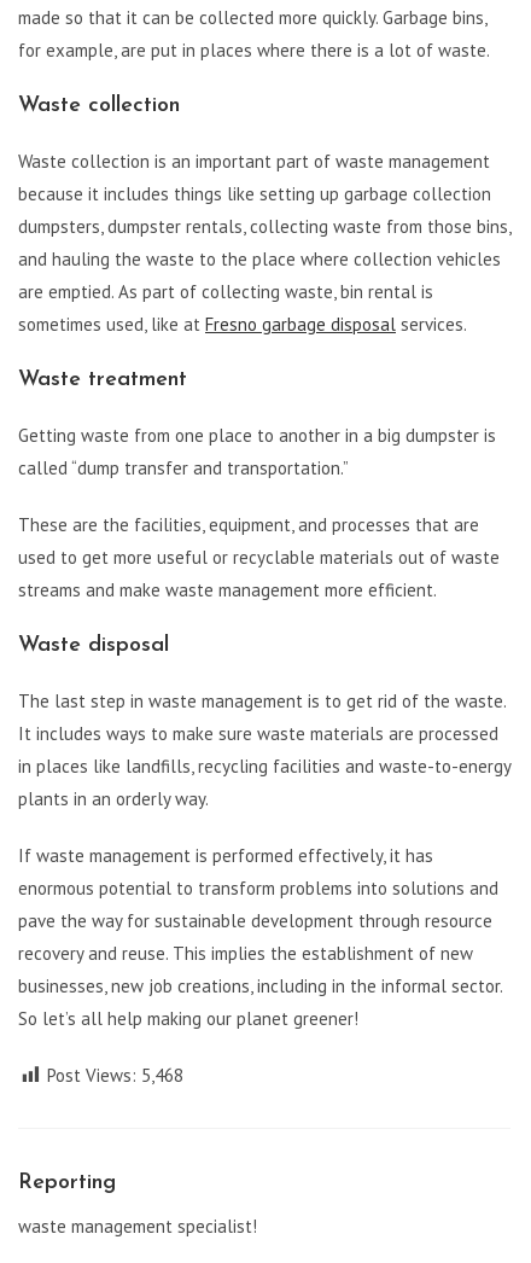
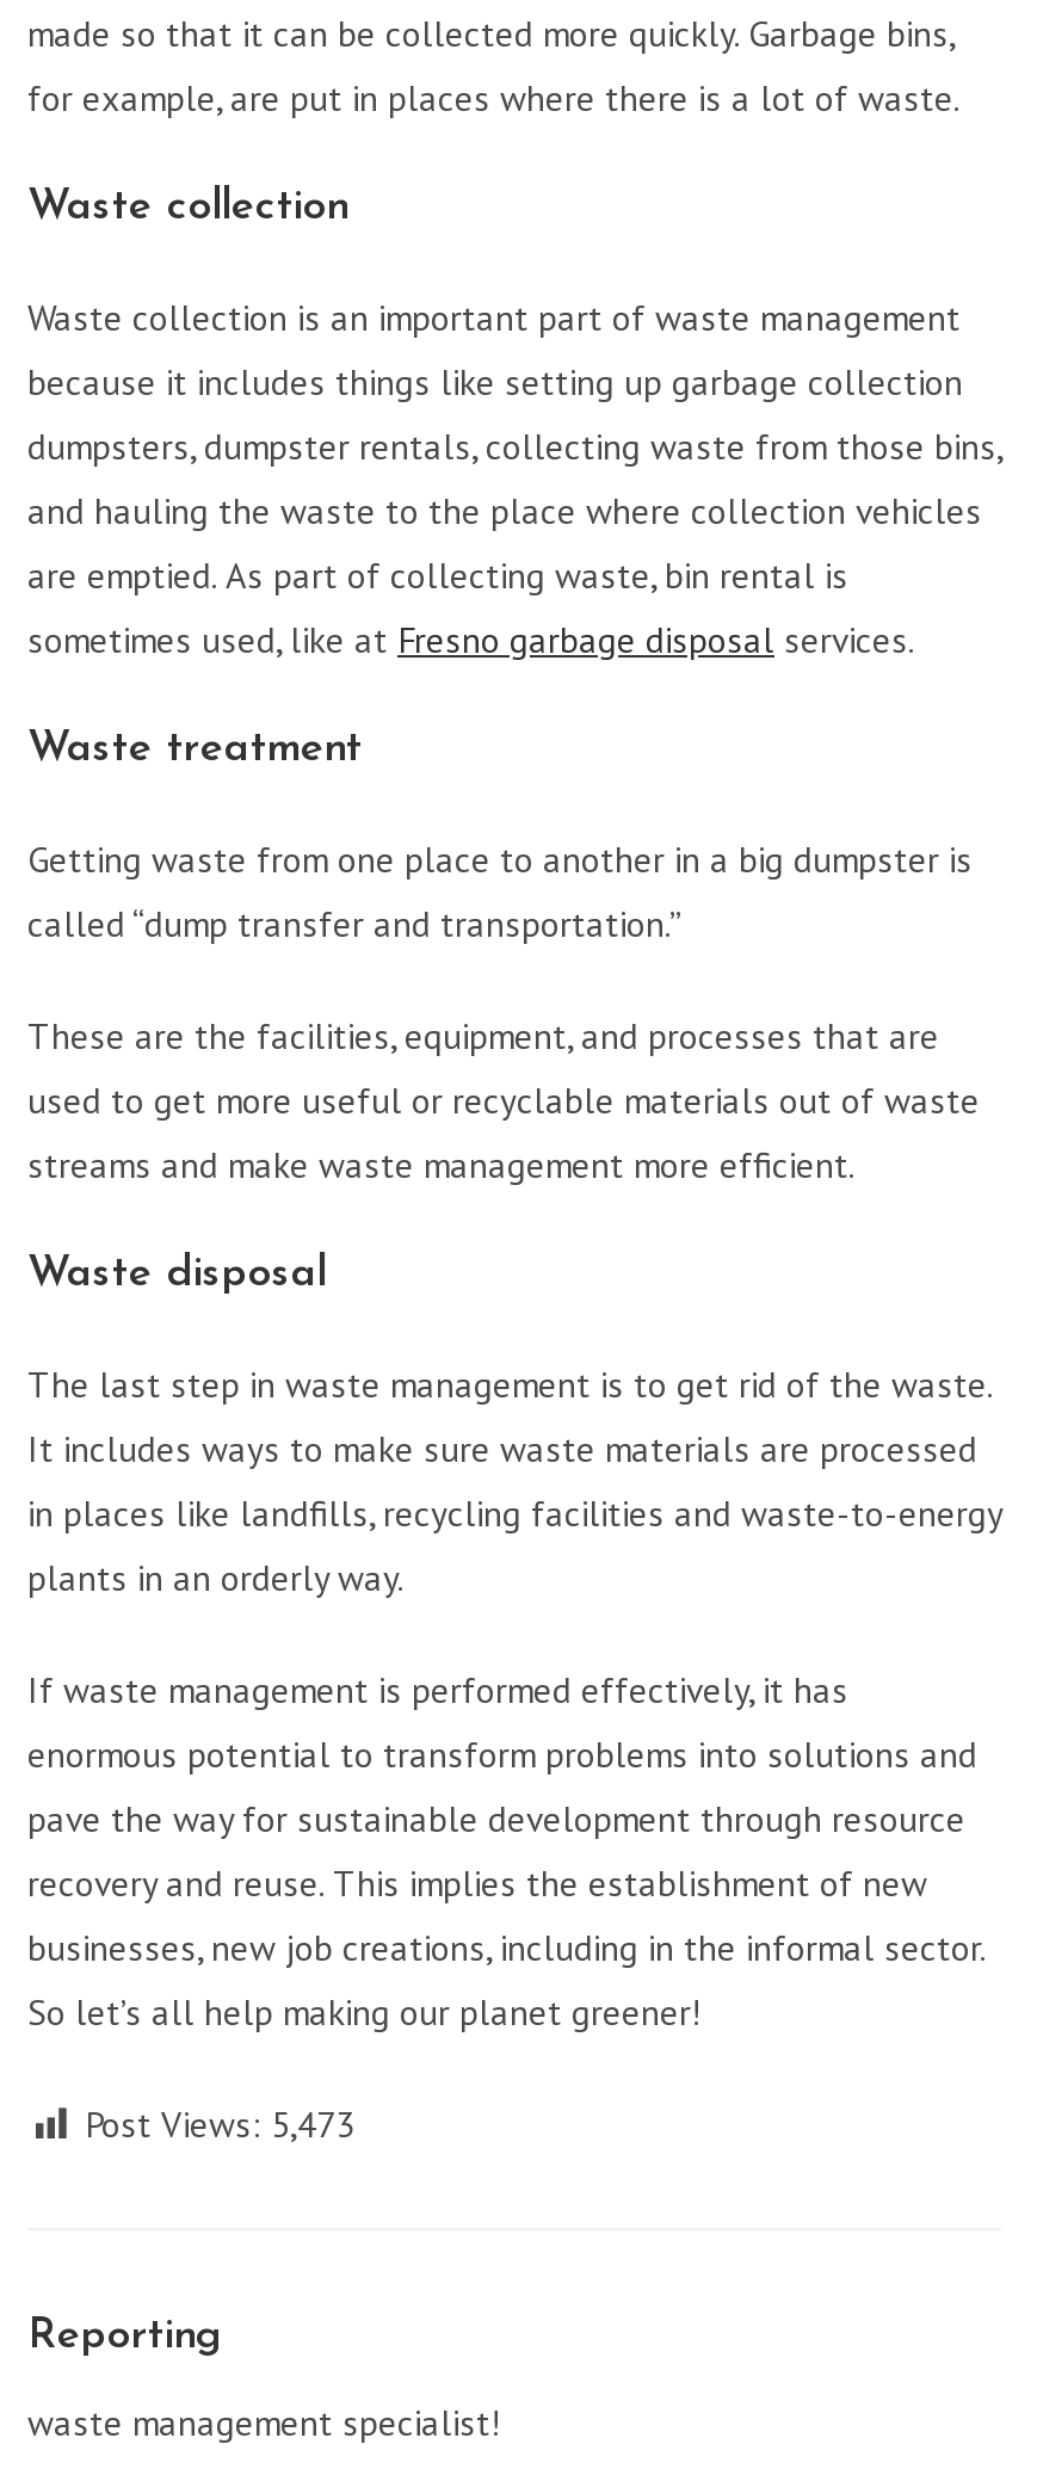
- Post Views: 5,468
+ Post Views: 5,473
